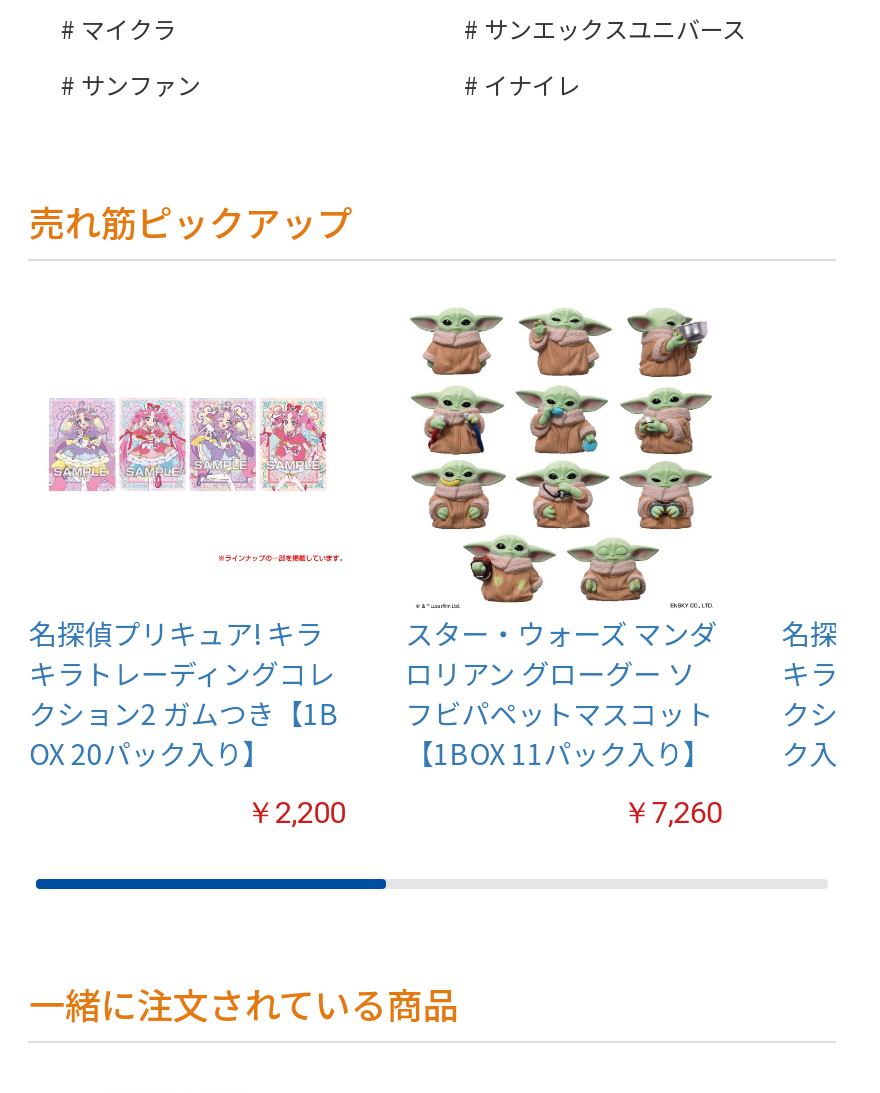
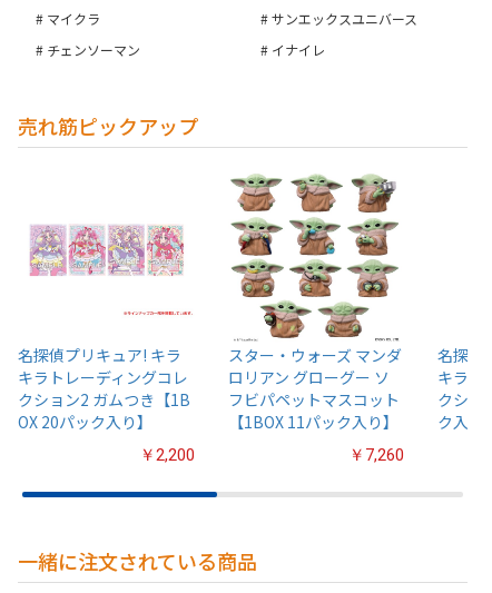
- サンファン
+ チェンソーマン
